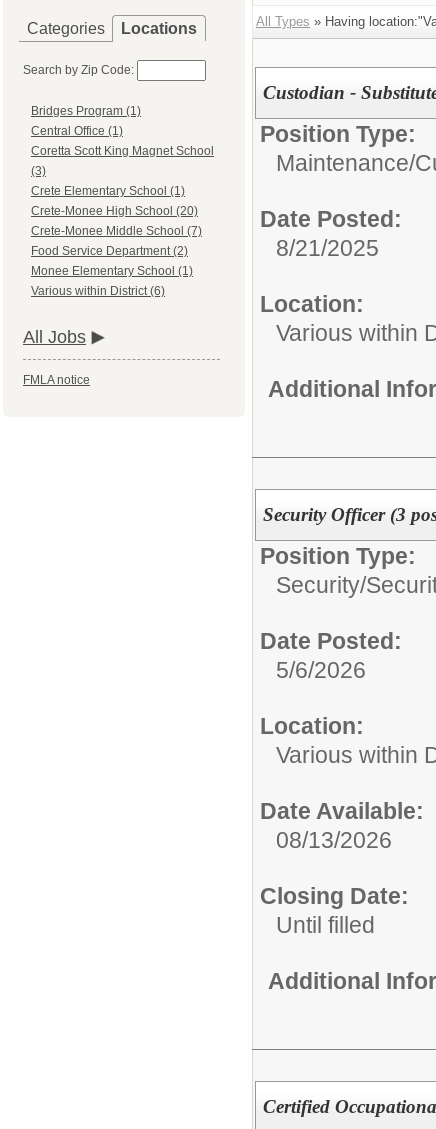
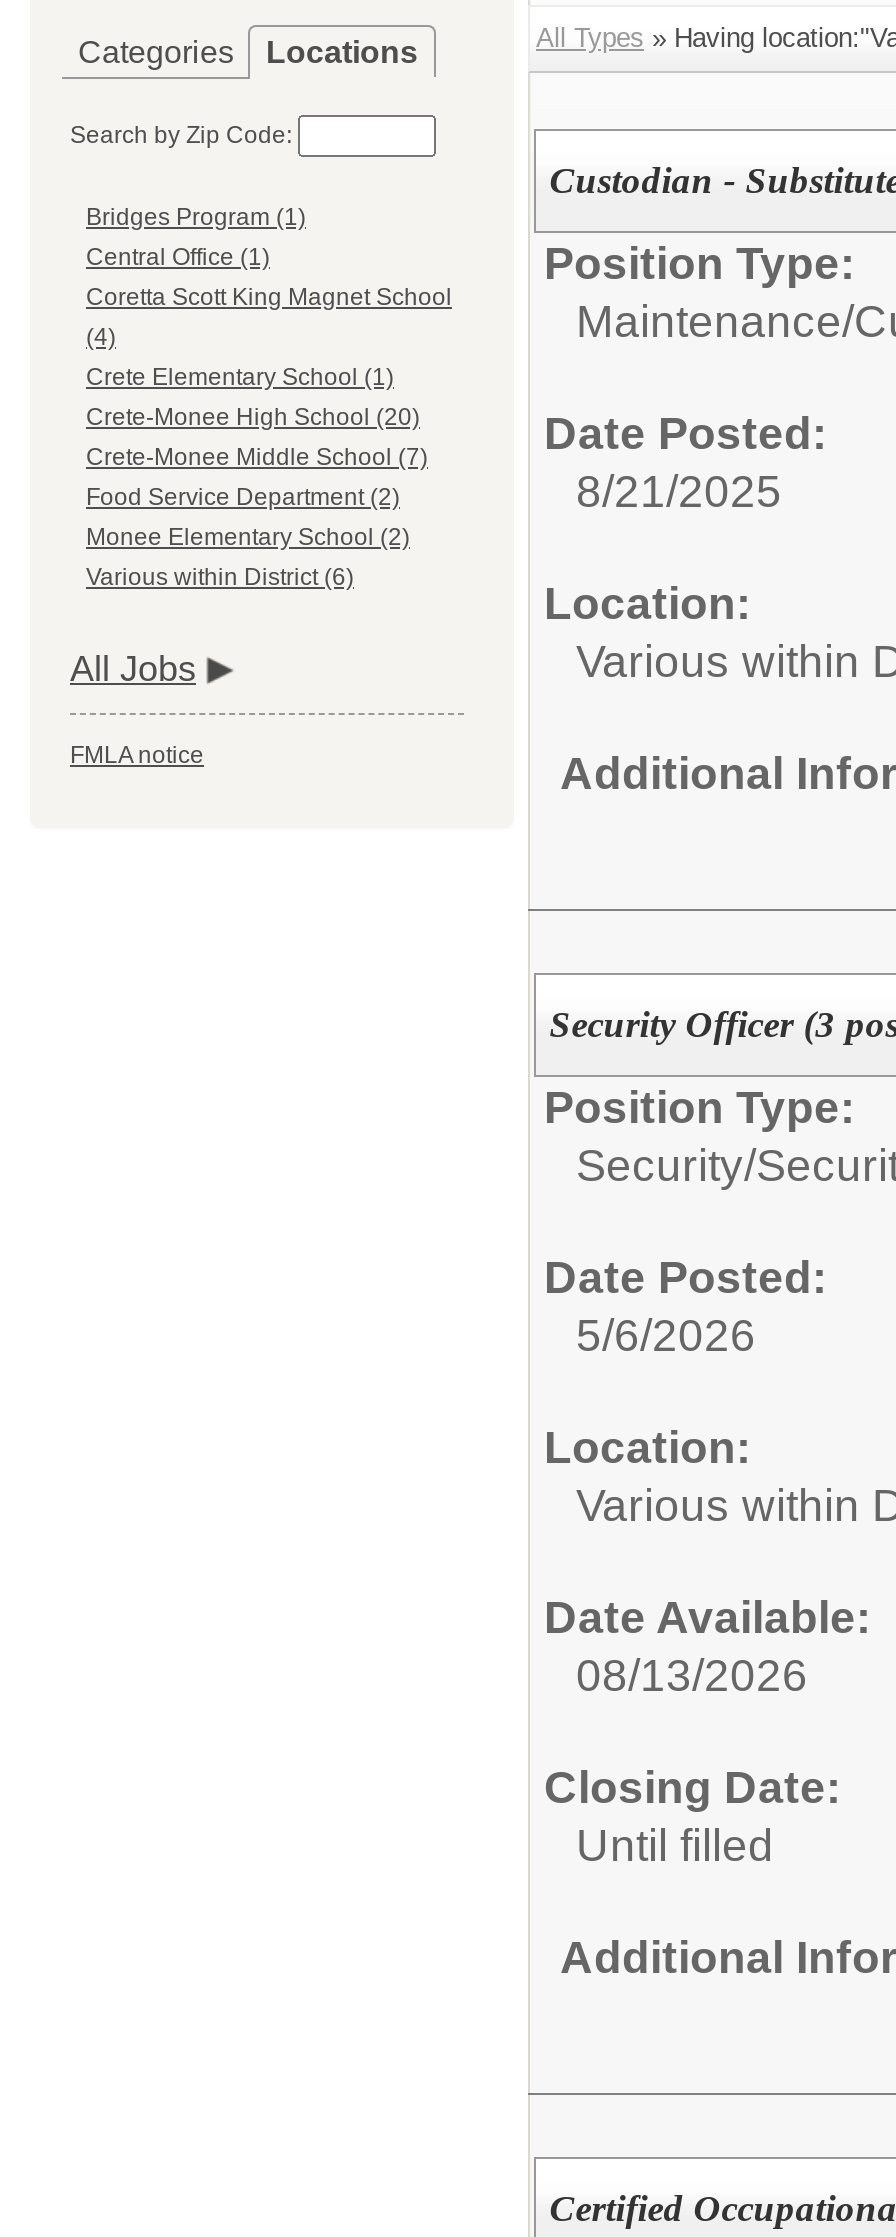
- (3)
+ (4)

- Monee Elementary School (1)
+ Monee Elementary School (2)
